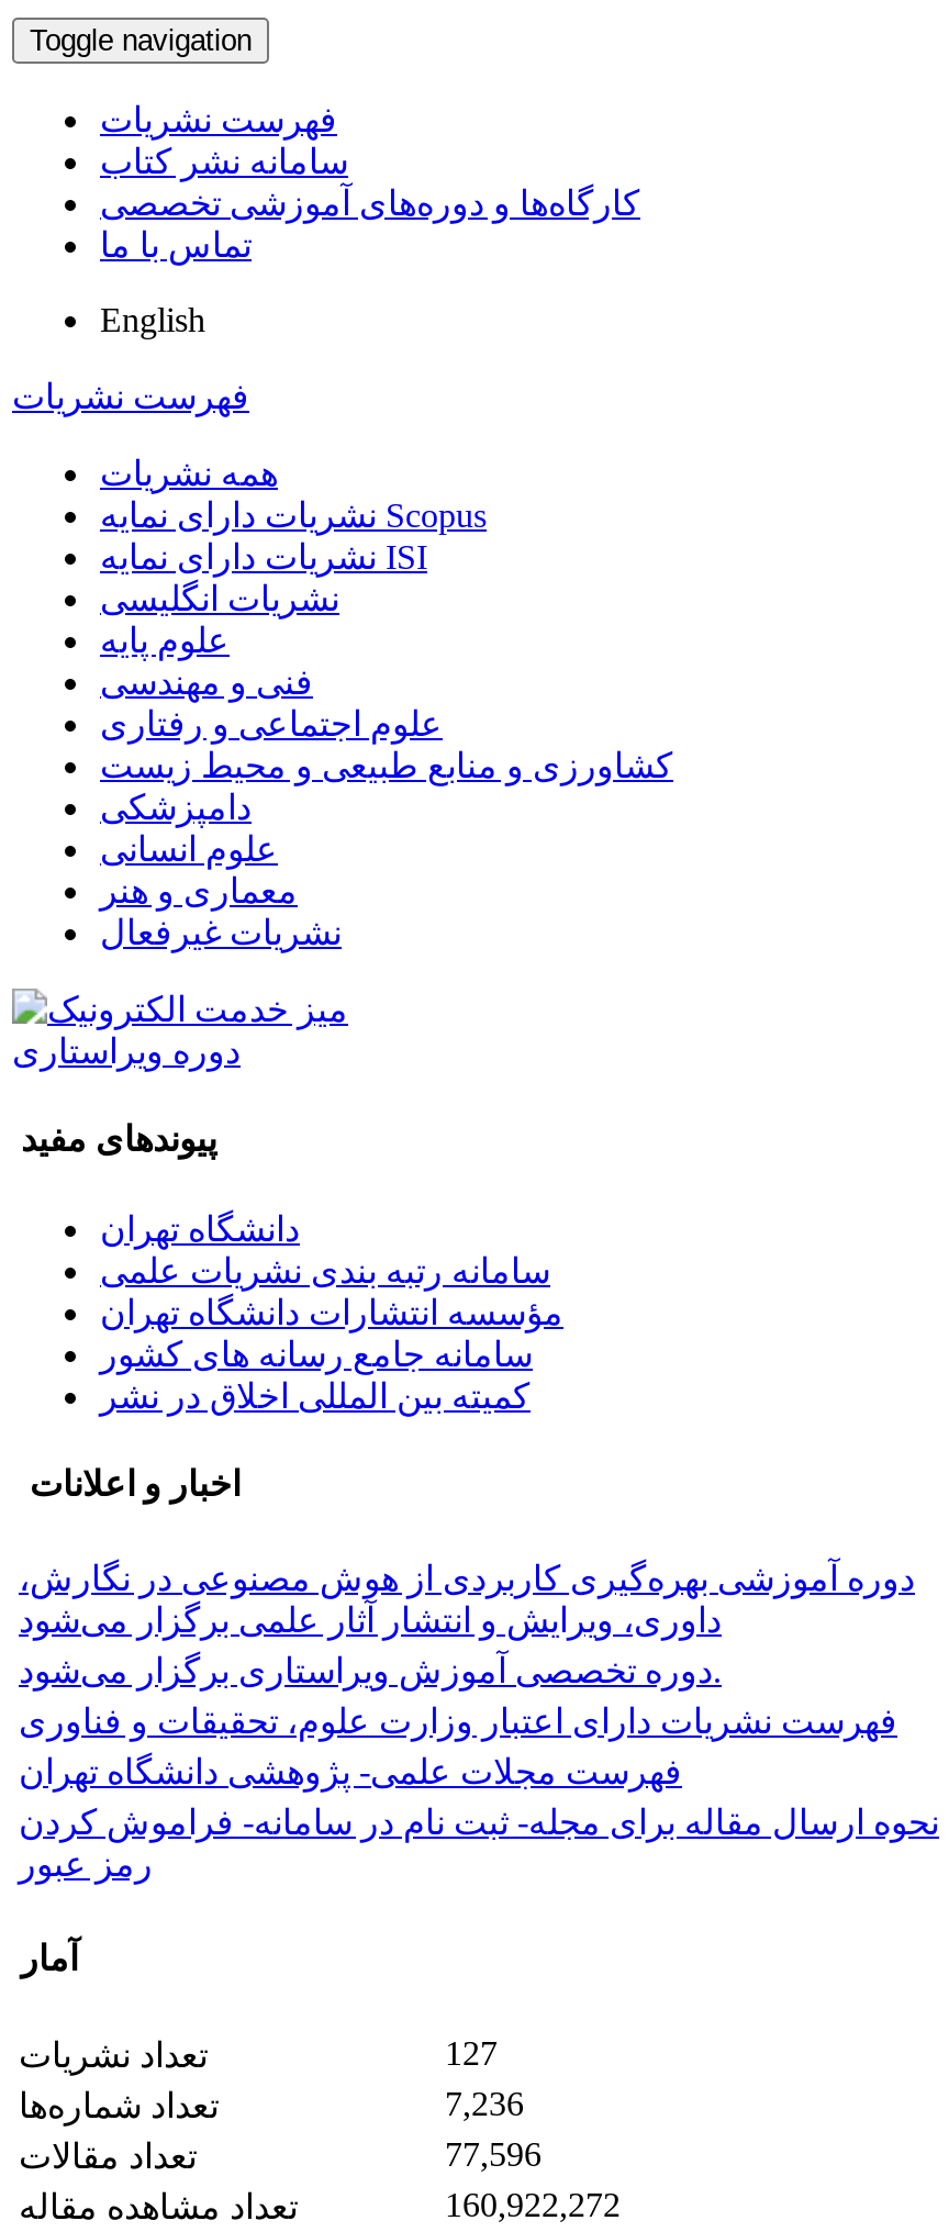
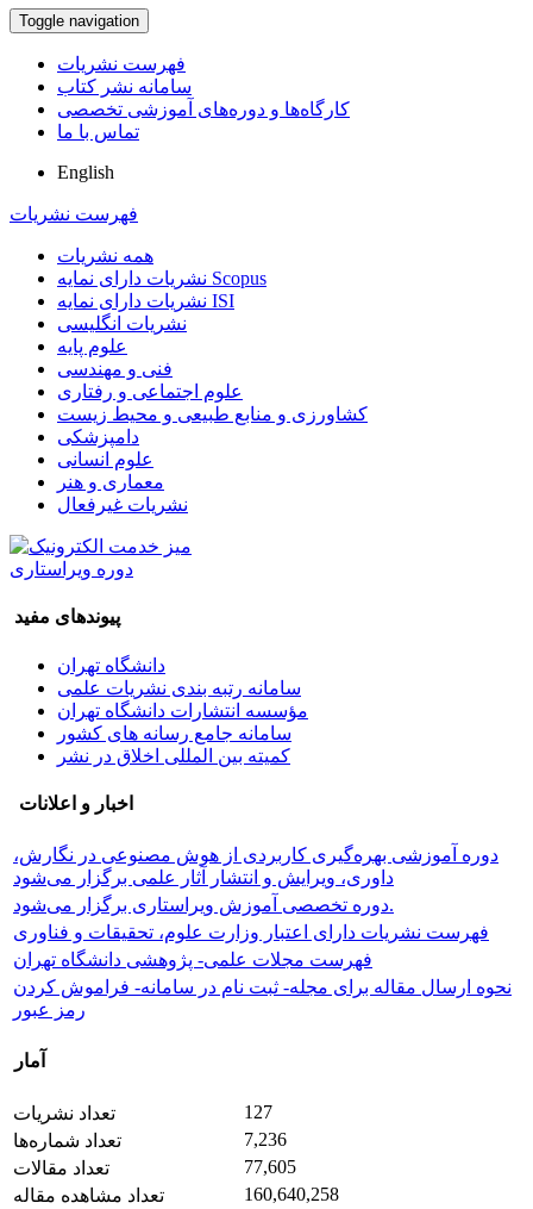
- 77,596
+ 77,605

- 160,922,272
+ 160,640,258
